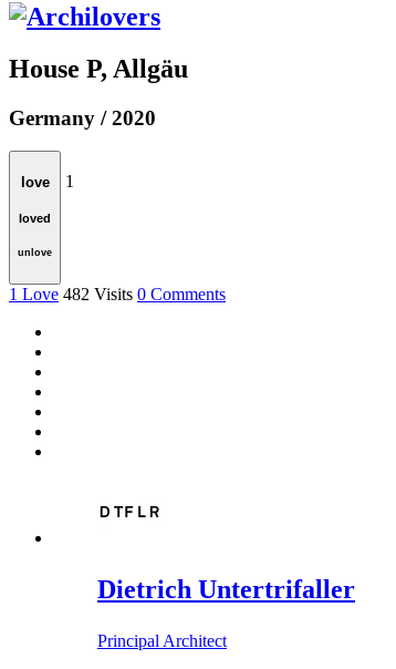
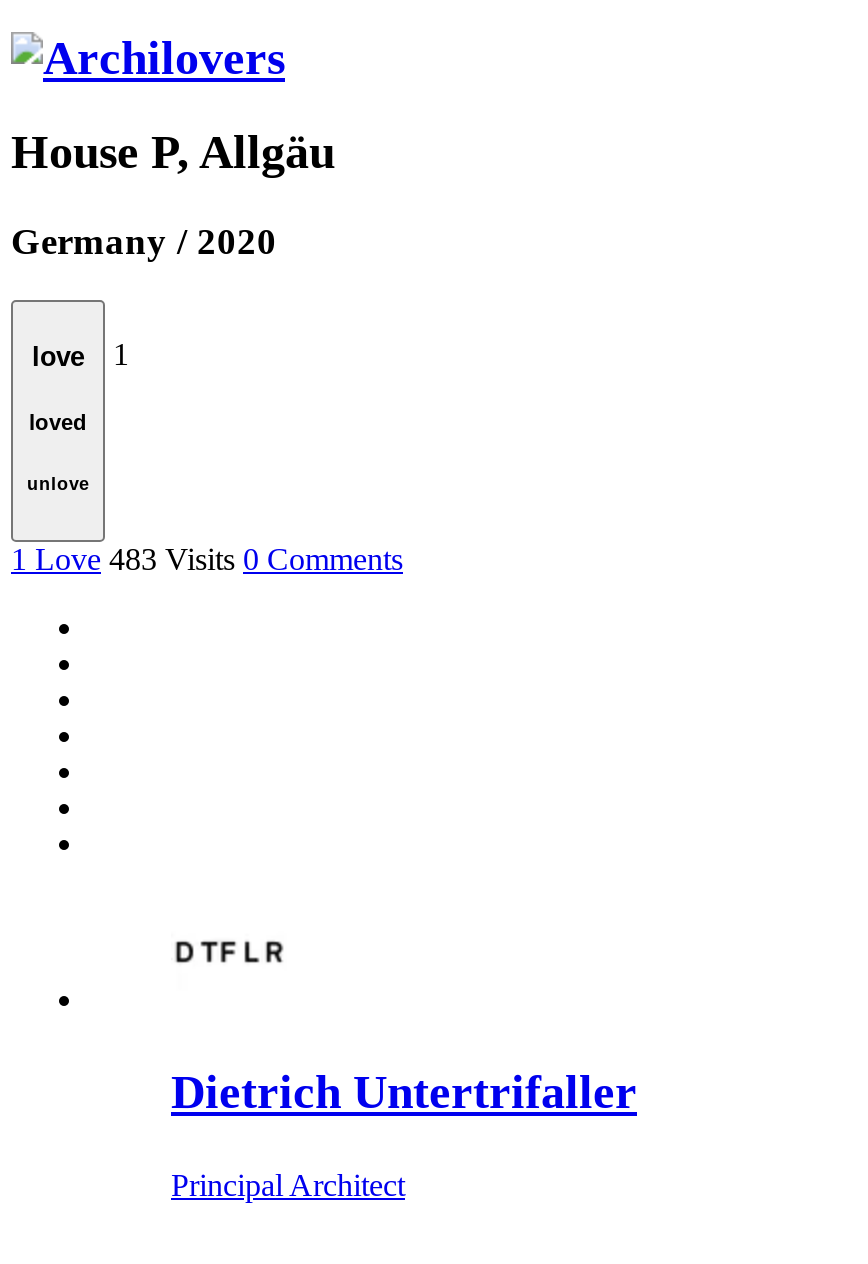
- 1 Love 482 Visits 0 Comments
+ 1 Love 483 Visits 0 Comments
